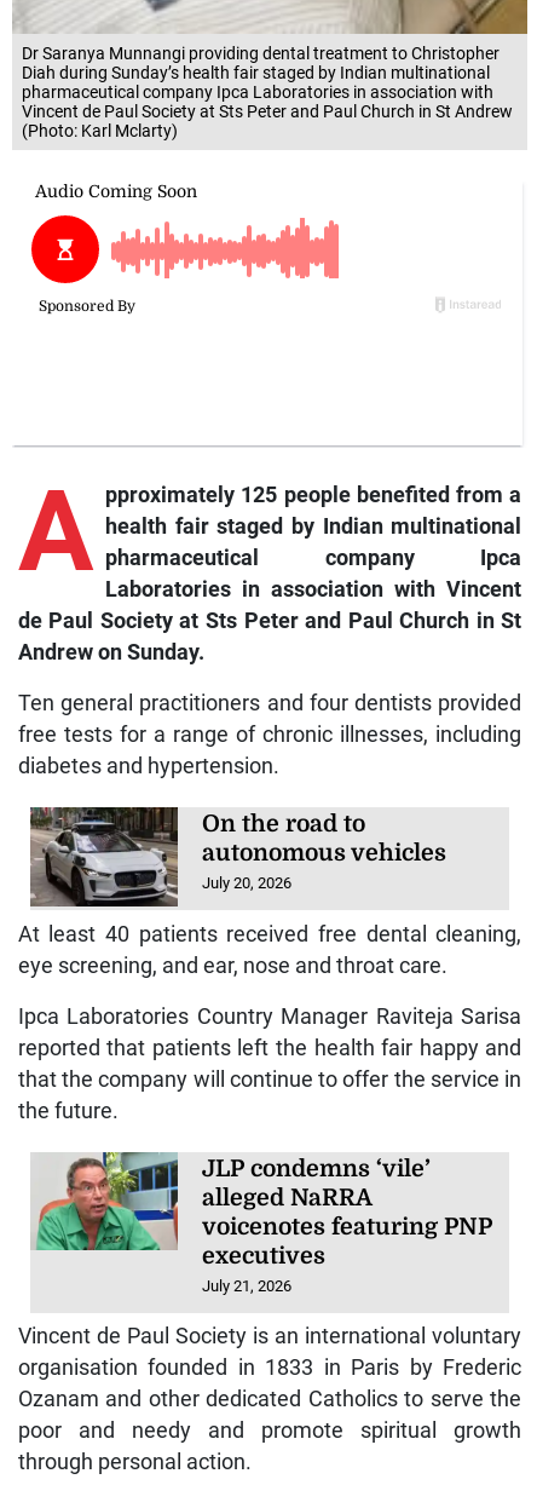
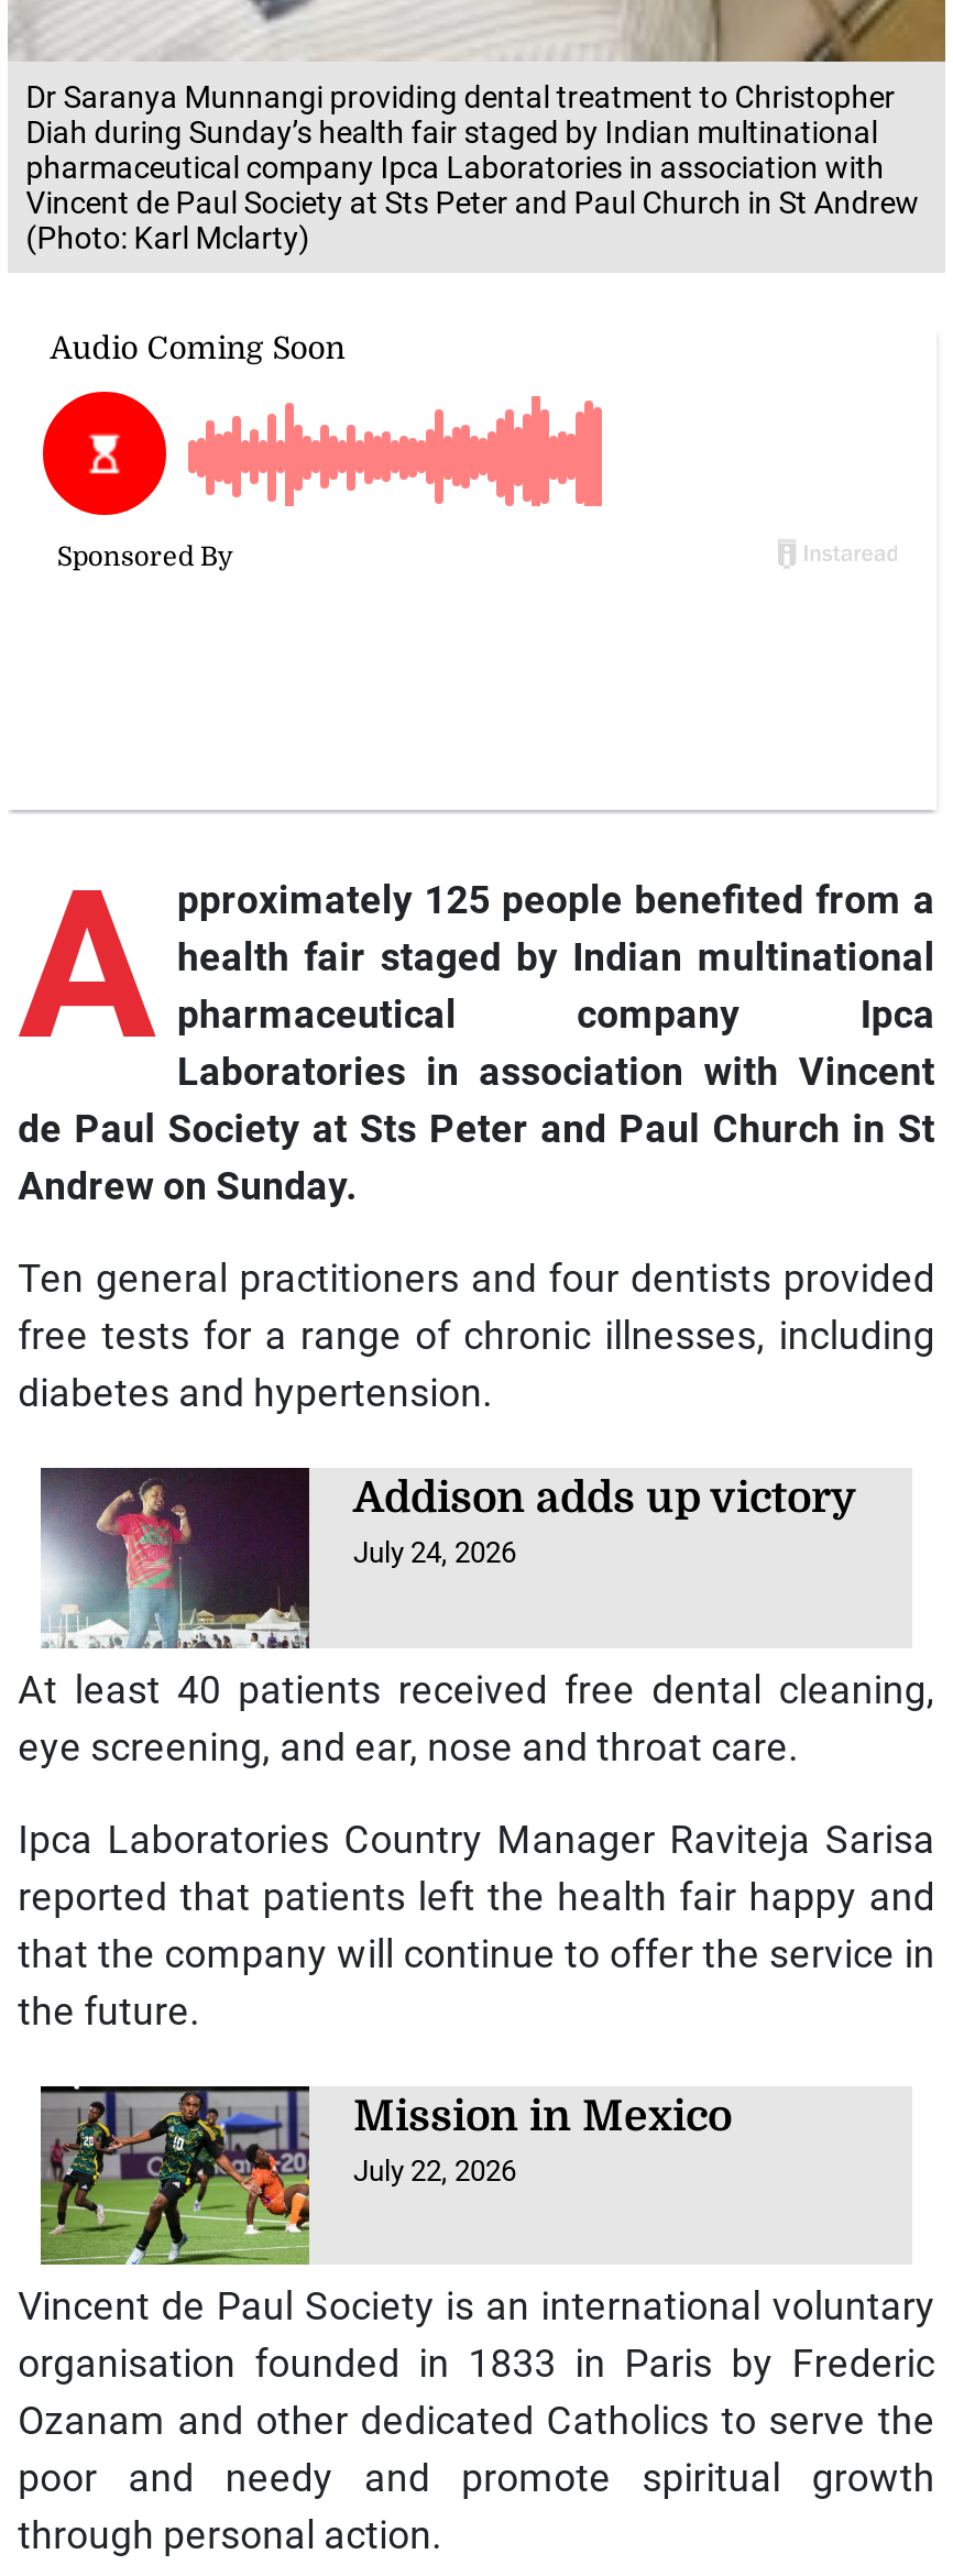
- [image]
- On the road to
- autonomous vehicles
- July 20, 2026
+ [image]
+ Addison adds up victory
+ July 24, 2026

- [image]
- JLP condemns ‘vile’
- alleged NaRRA
- voicenotes featuring PNP
- executives
- July 21, 2026
+ [image]
+ Mission in Mexico
+ July 22, 2026
